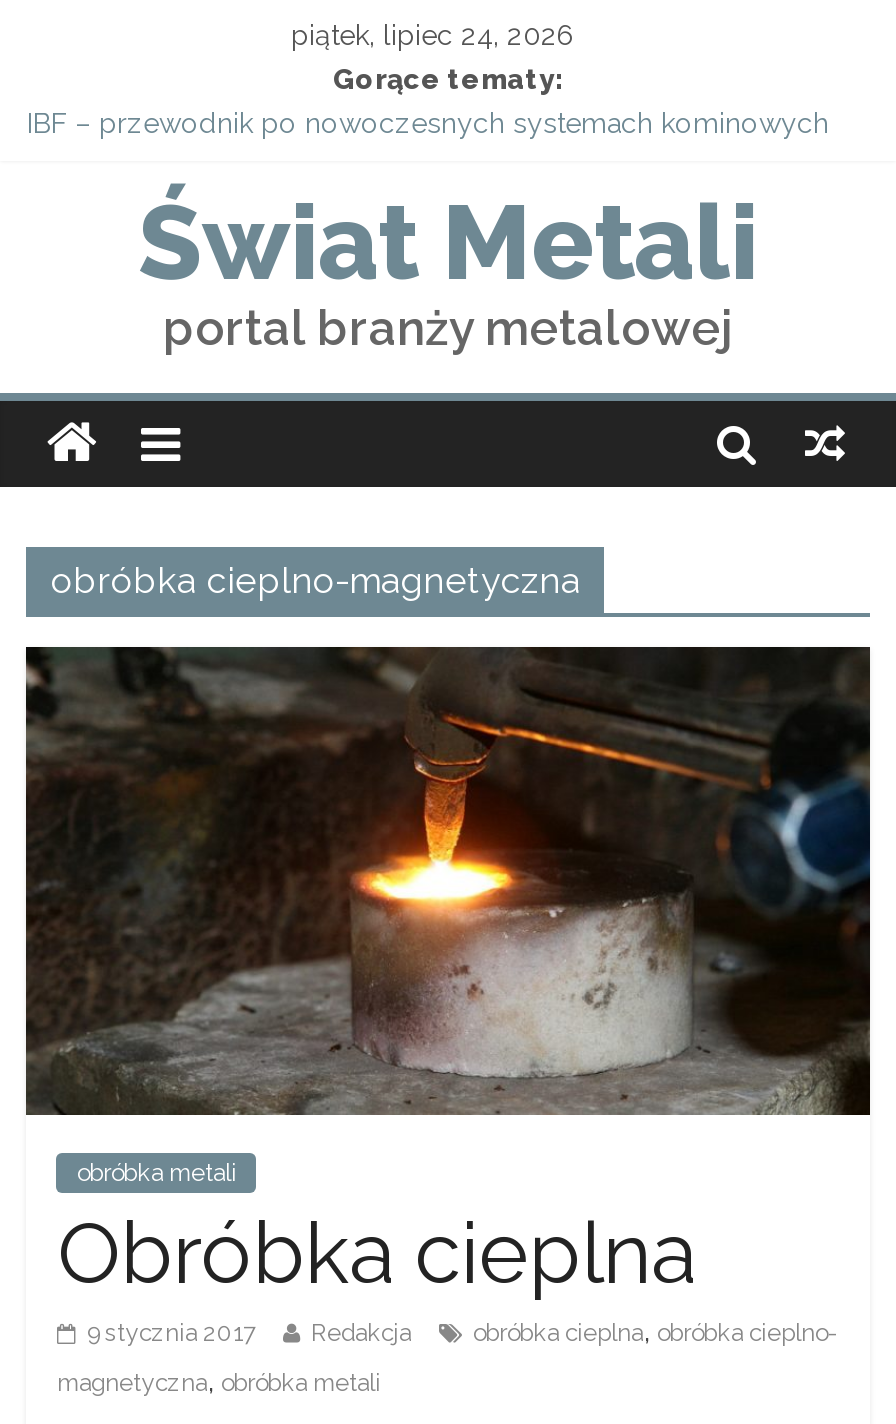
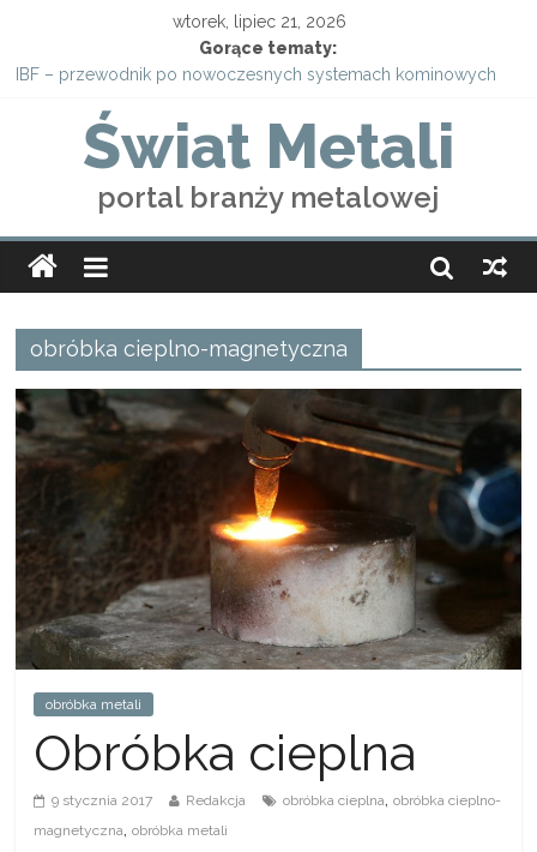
- piątek, lipiec 24, 2026
+ wtorek, lipiec 21, 2026
